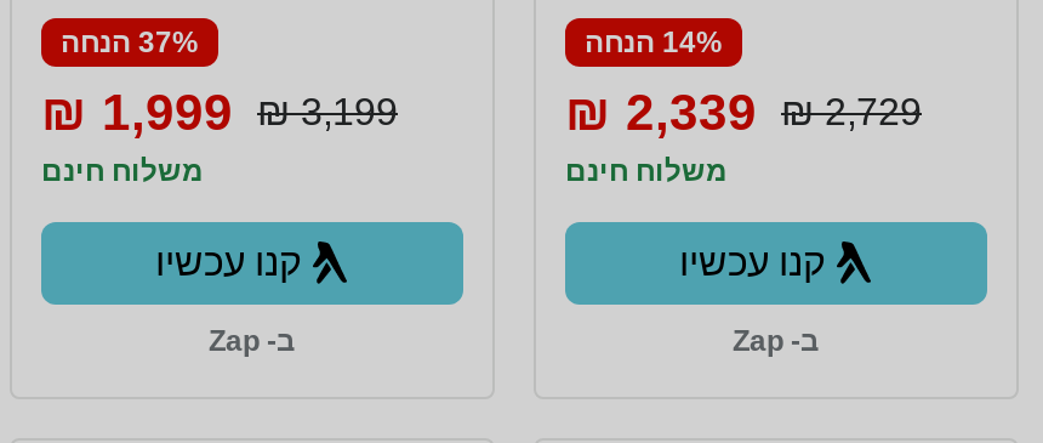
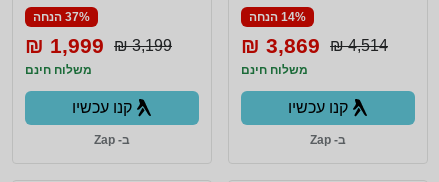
- 2,339 ₪
+ 3,869 ₪

- 2,729 ₪
+ 4,514 ₪
